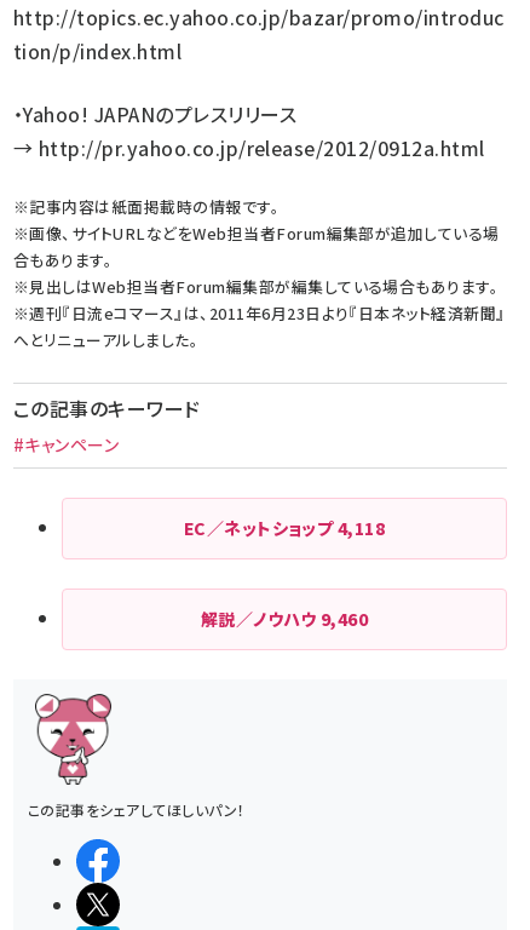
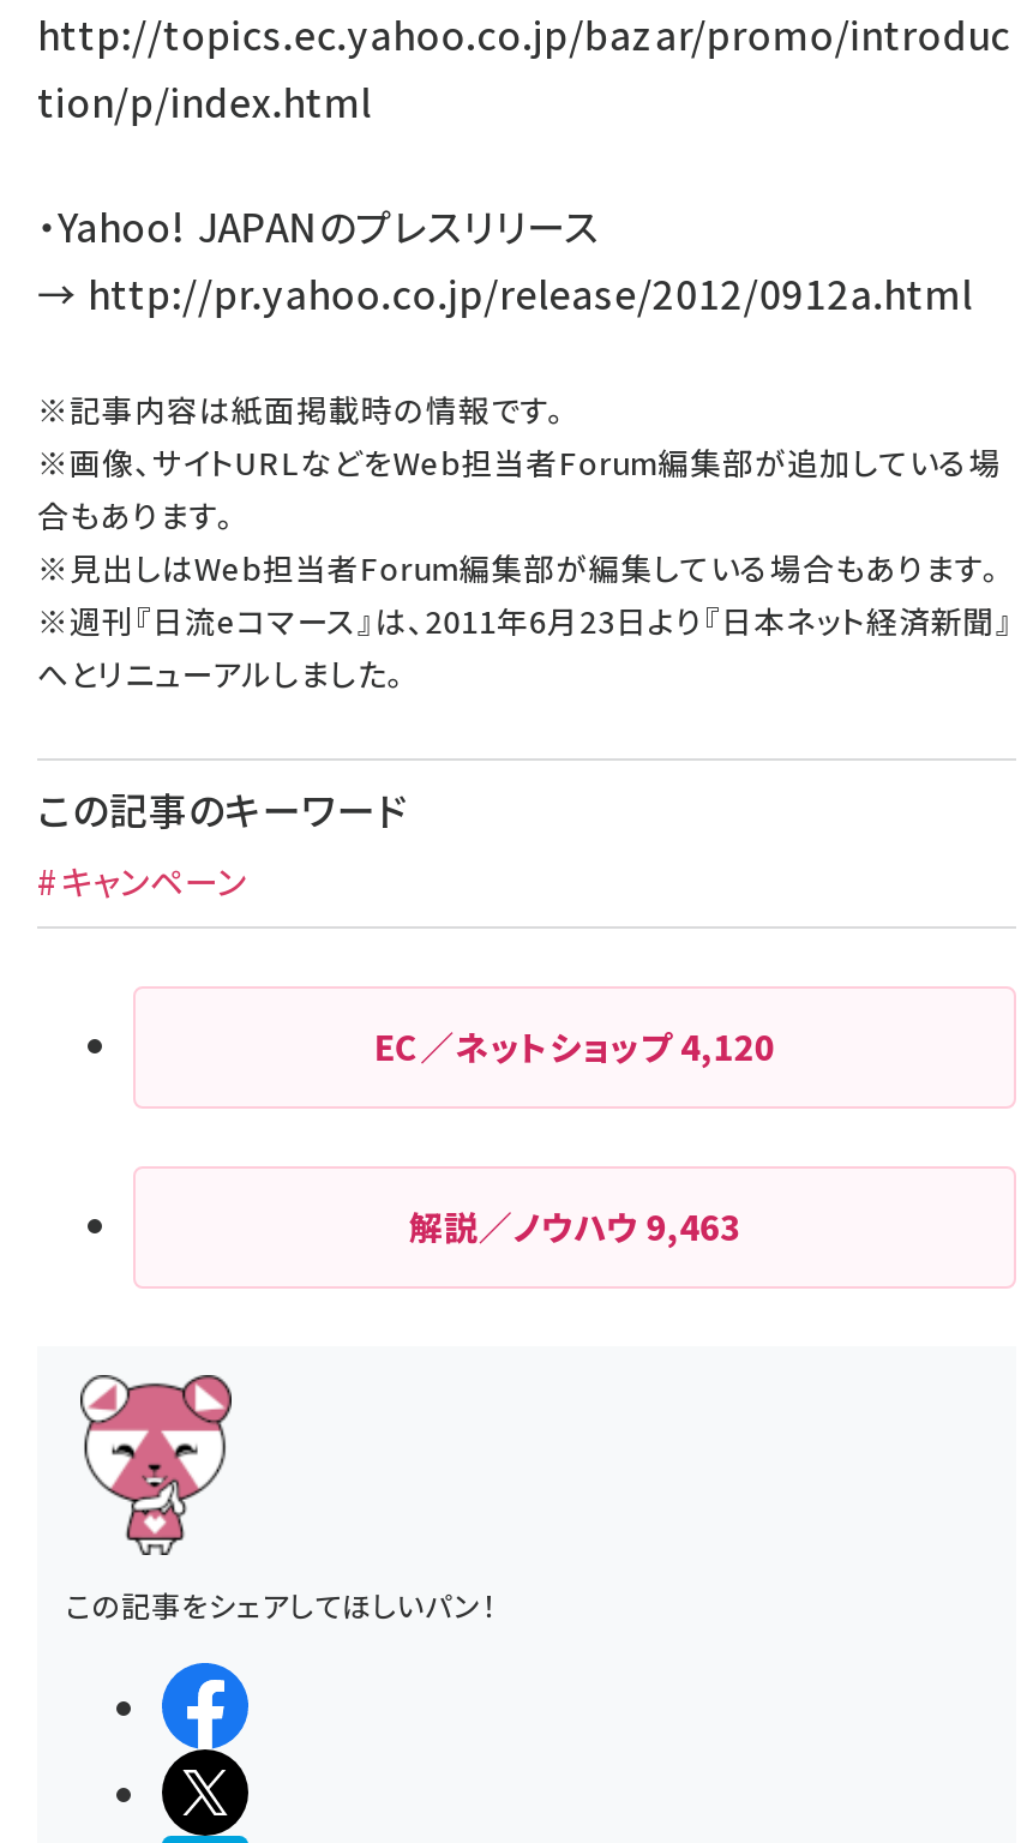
- EC／ネットショップ4,118
+ EC／ネットショップ4,120

- 解説／ノウハウ9,460
+ 解説／ノウハウ9,463
